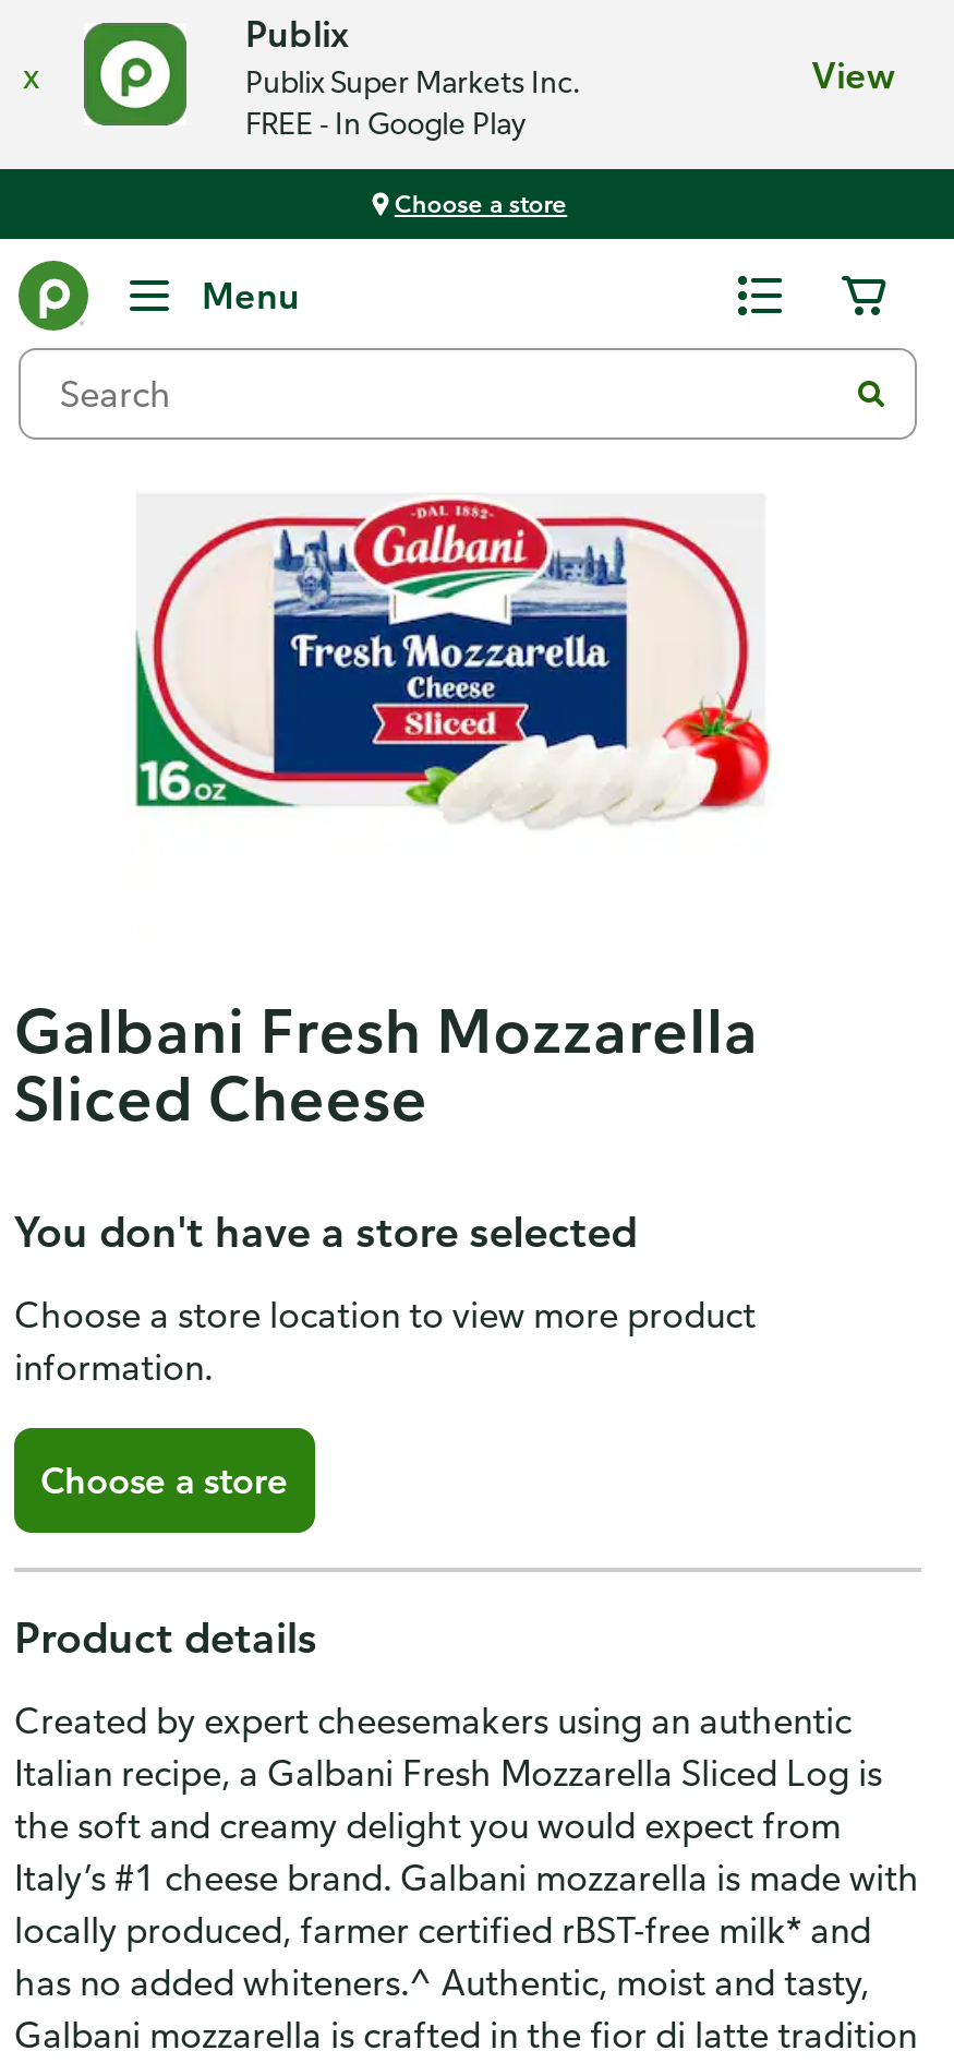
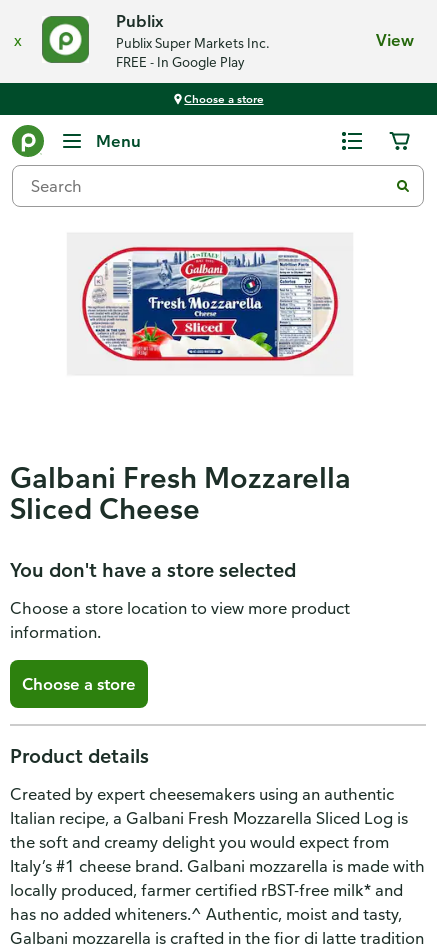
- [image]
+ [image]
